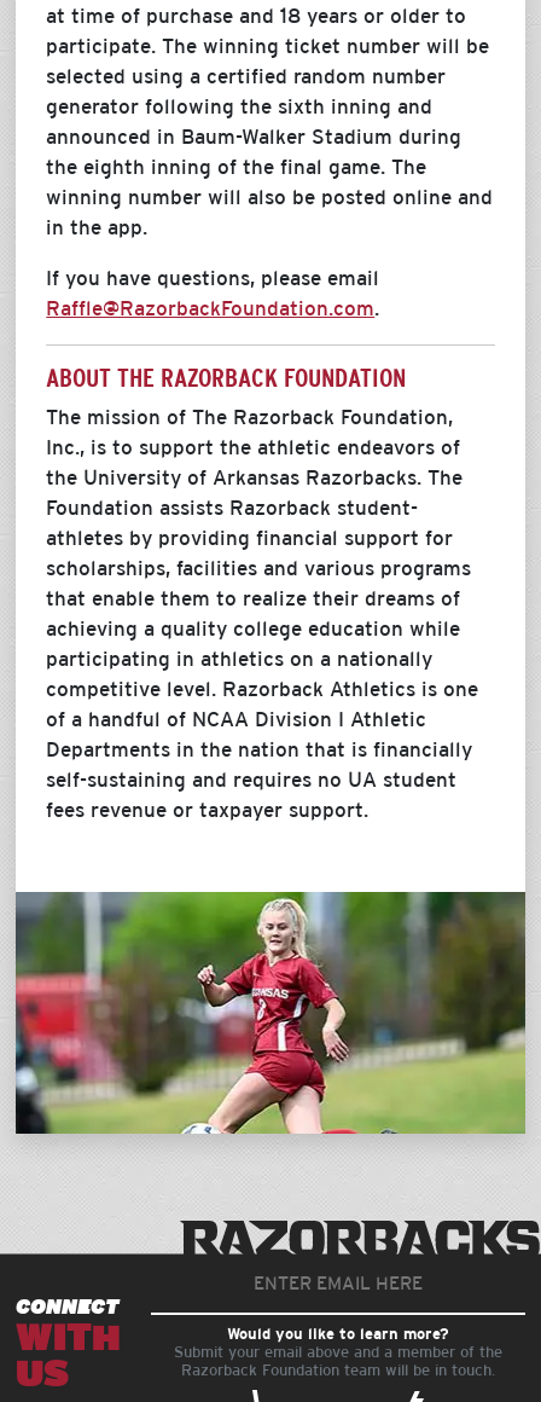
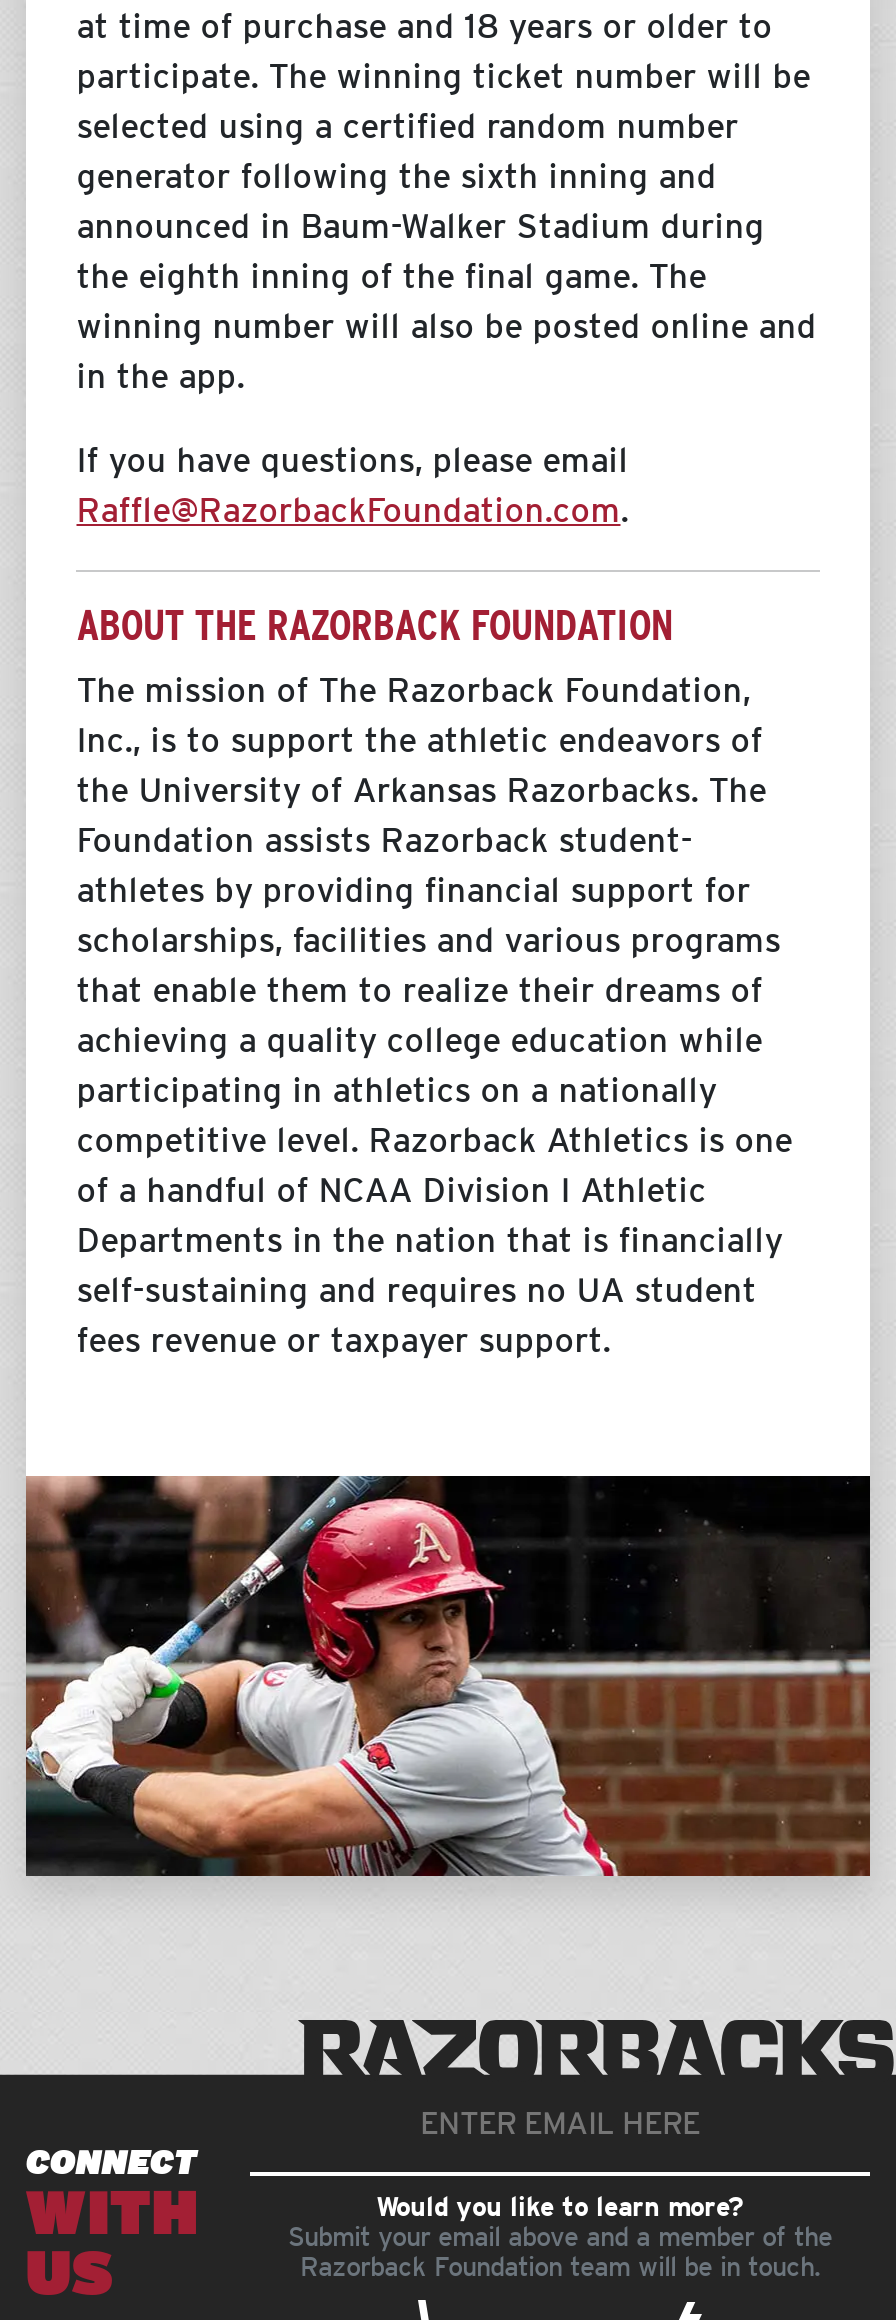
- [image]
+ [image]
